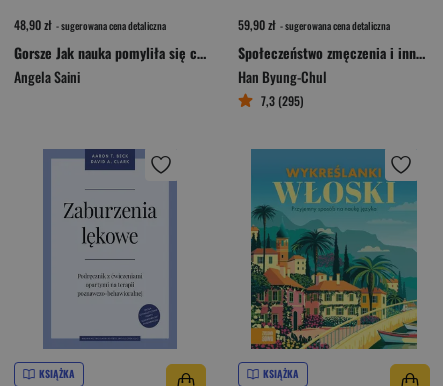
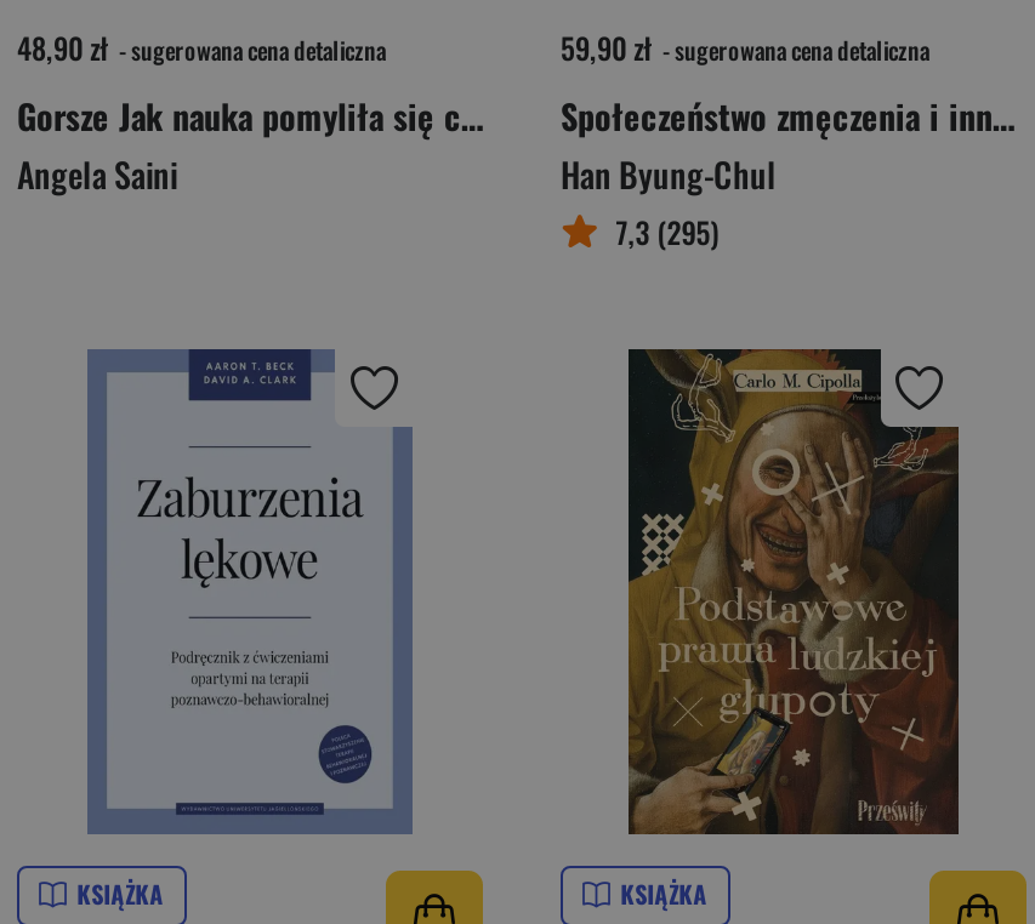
- [image]
+ [image]
